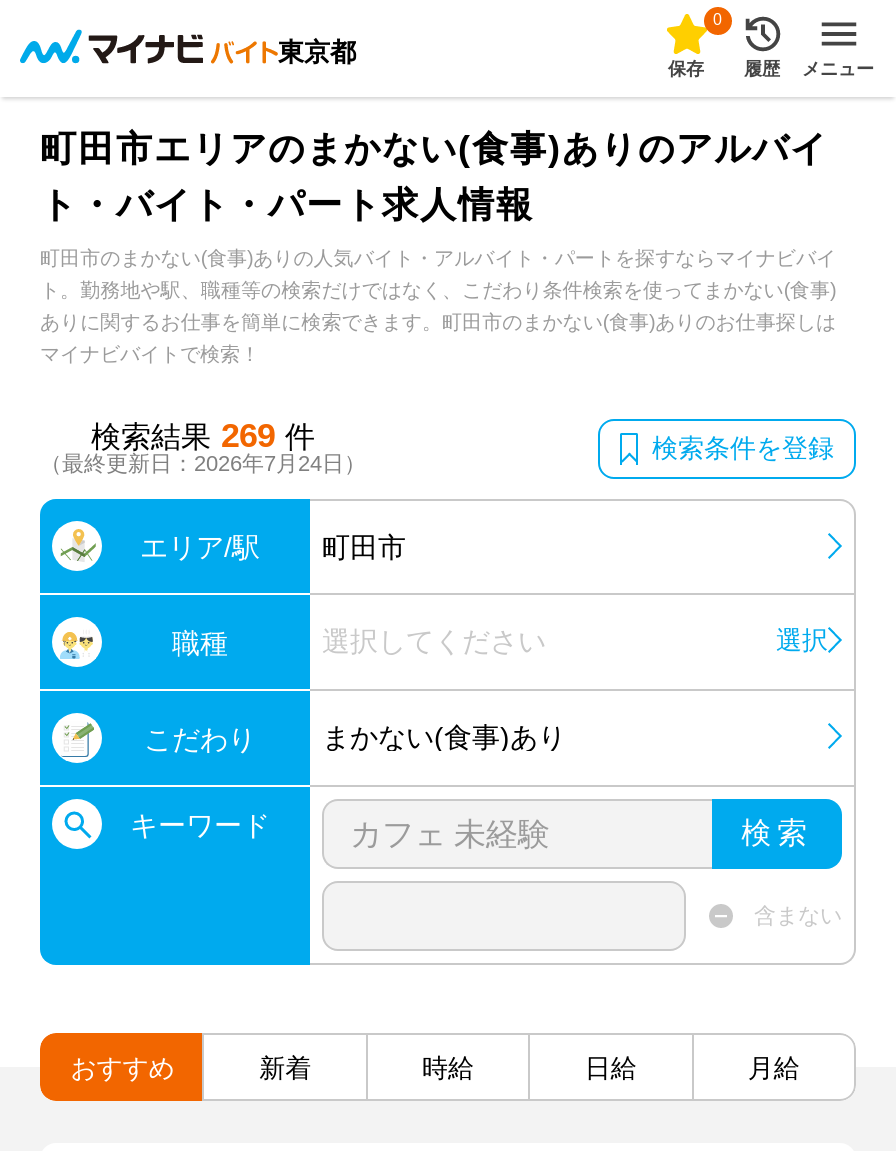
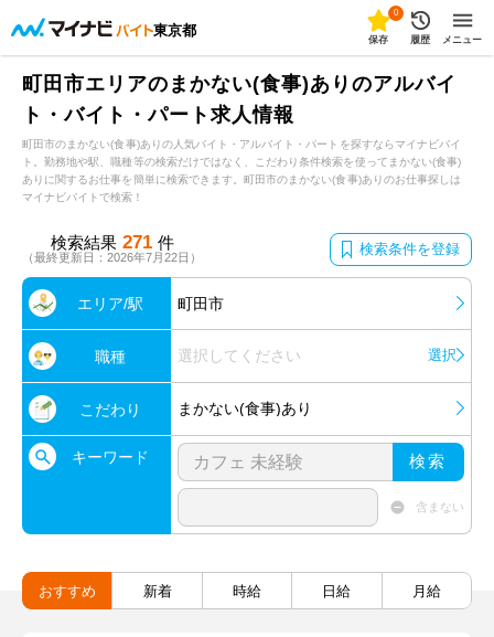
- 検索結果 269 件
+ 検索結果 271 件

- （最終更新日：2026年7月24日）
+ （最終更新日：2026年7月22日）
